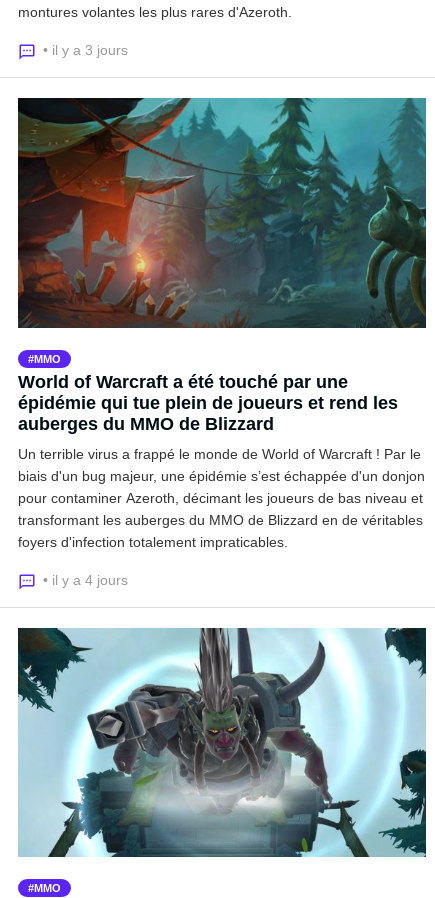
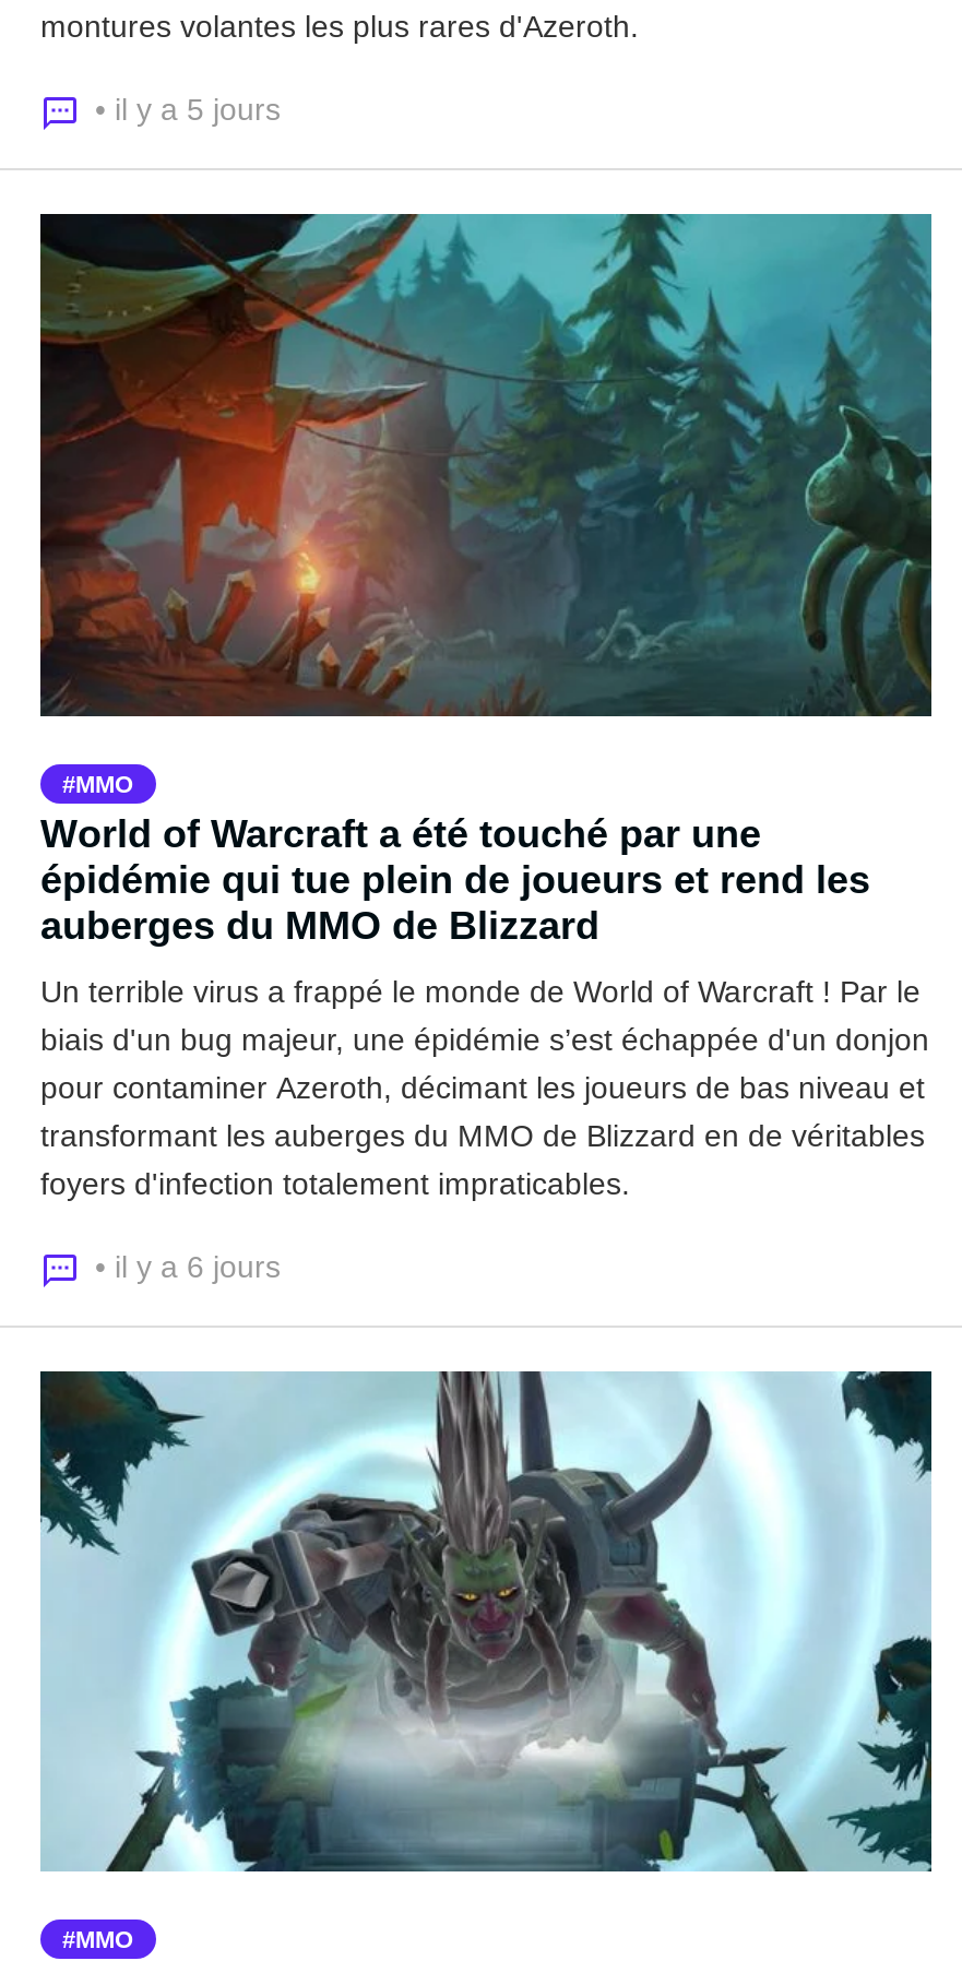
- • il y a 3 jours
+ • il y a 5 jours

- • il y a 4 jours
+ • il y a 6 jours
